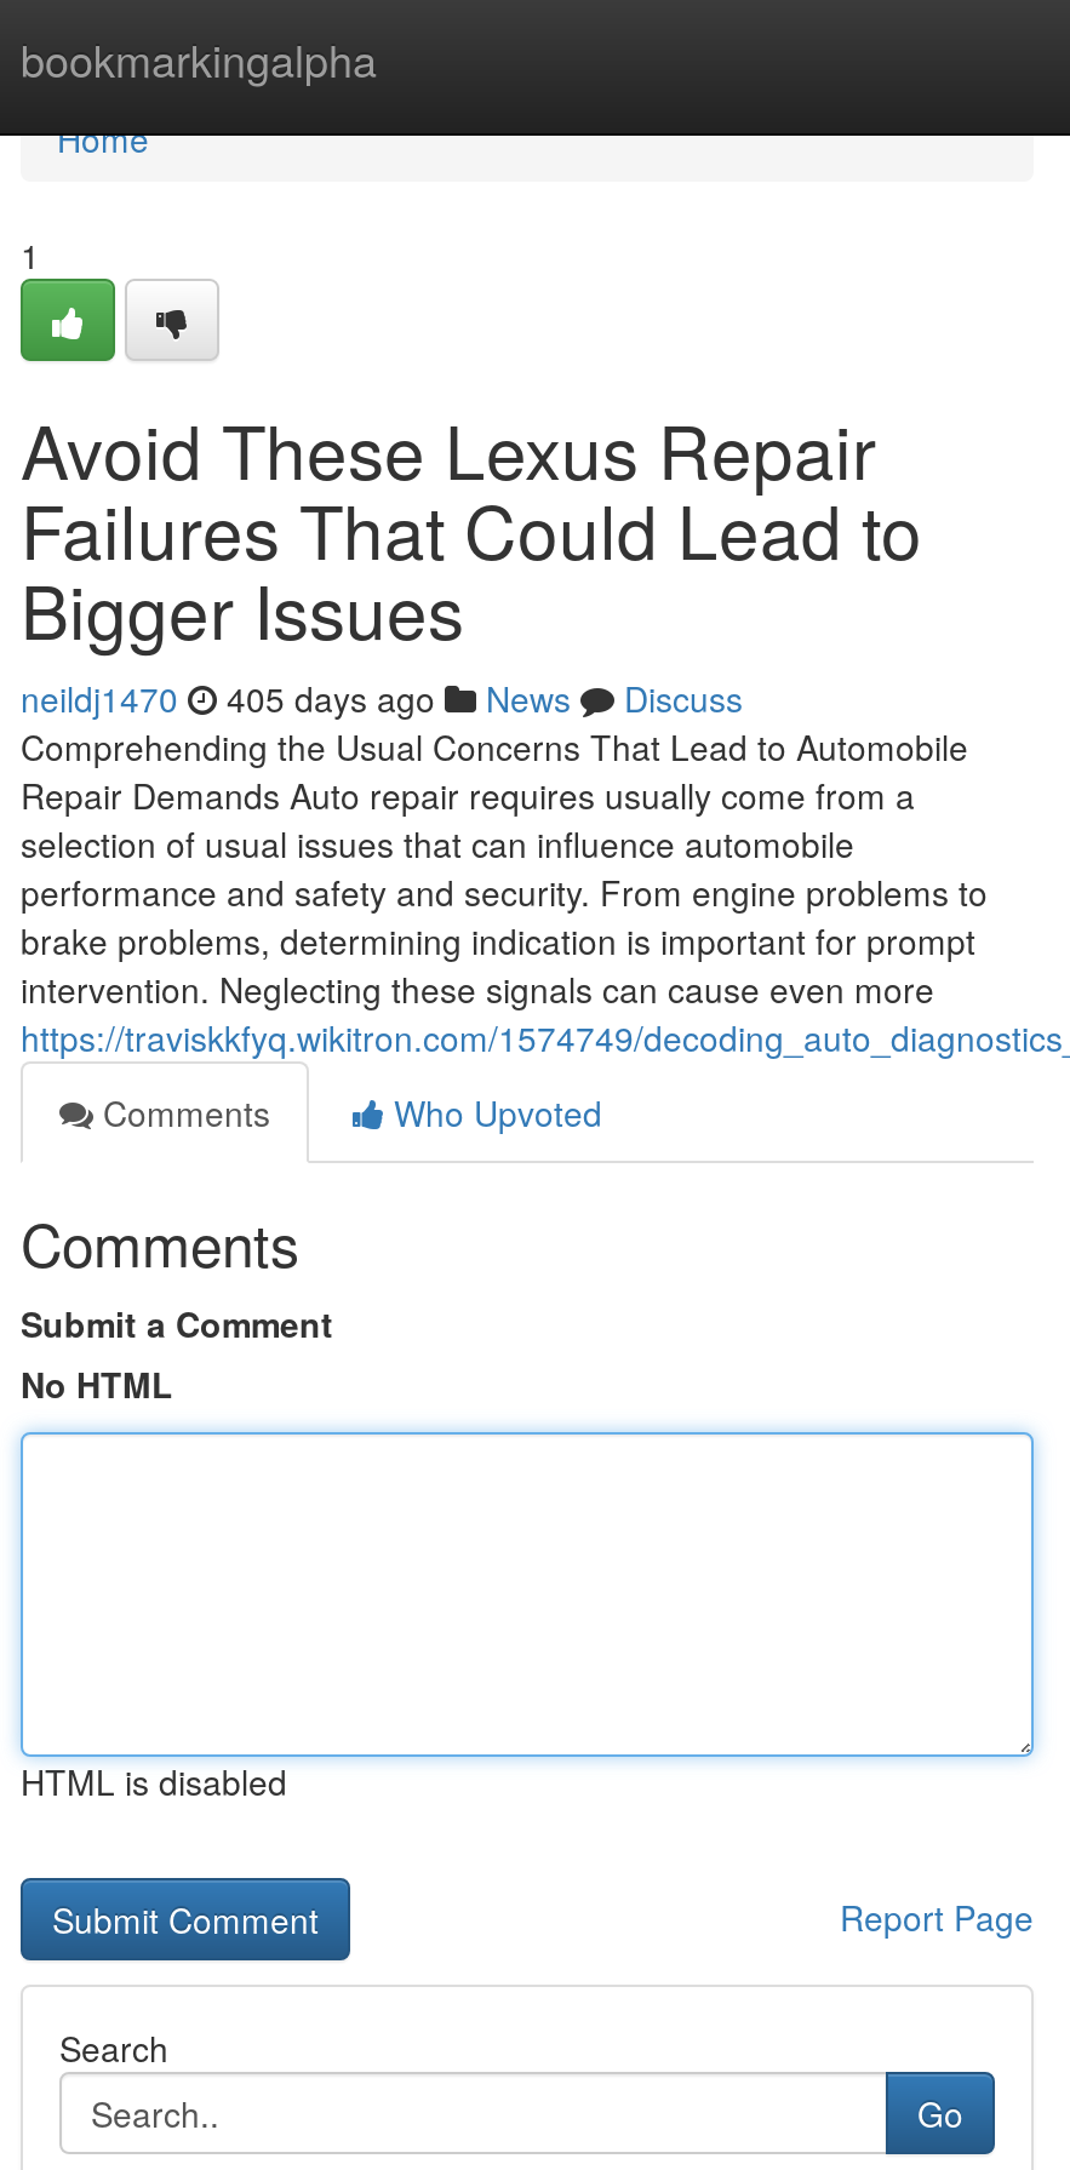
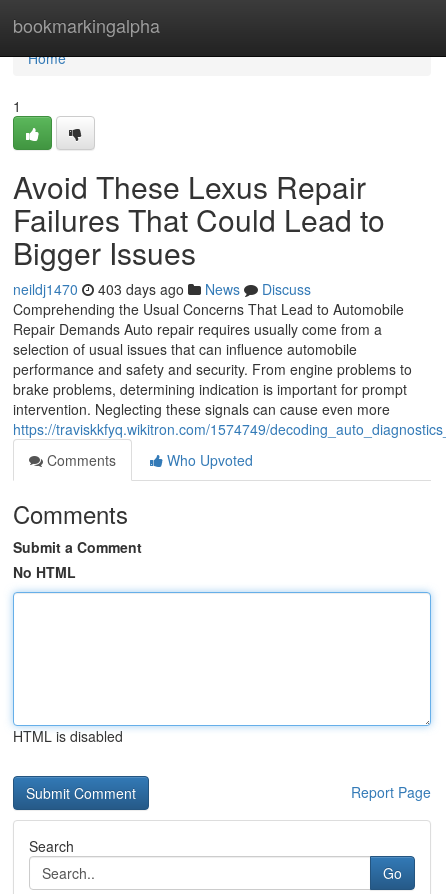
- neildj1470 405 days ago News Discuss
+ neildj1470 403 days ago News Discuss
